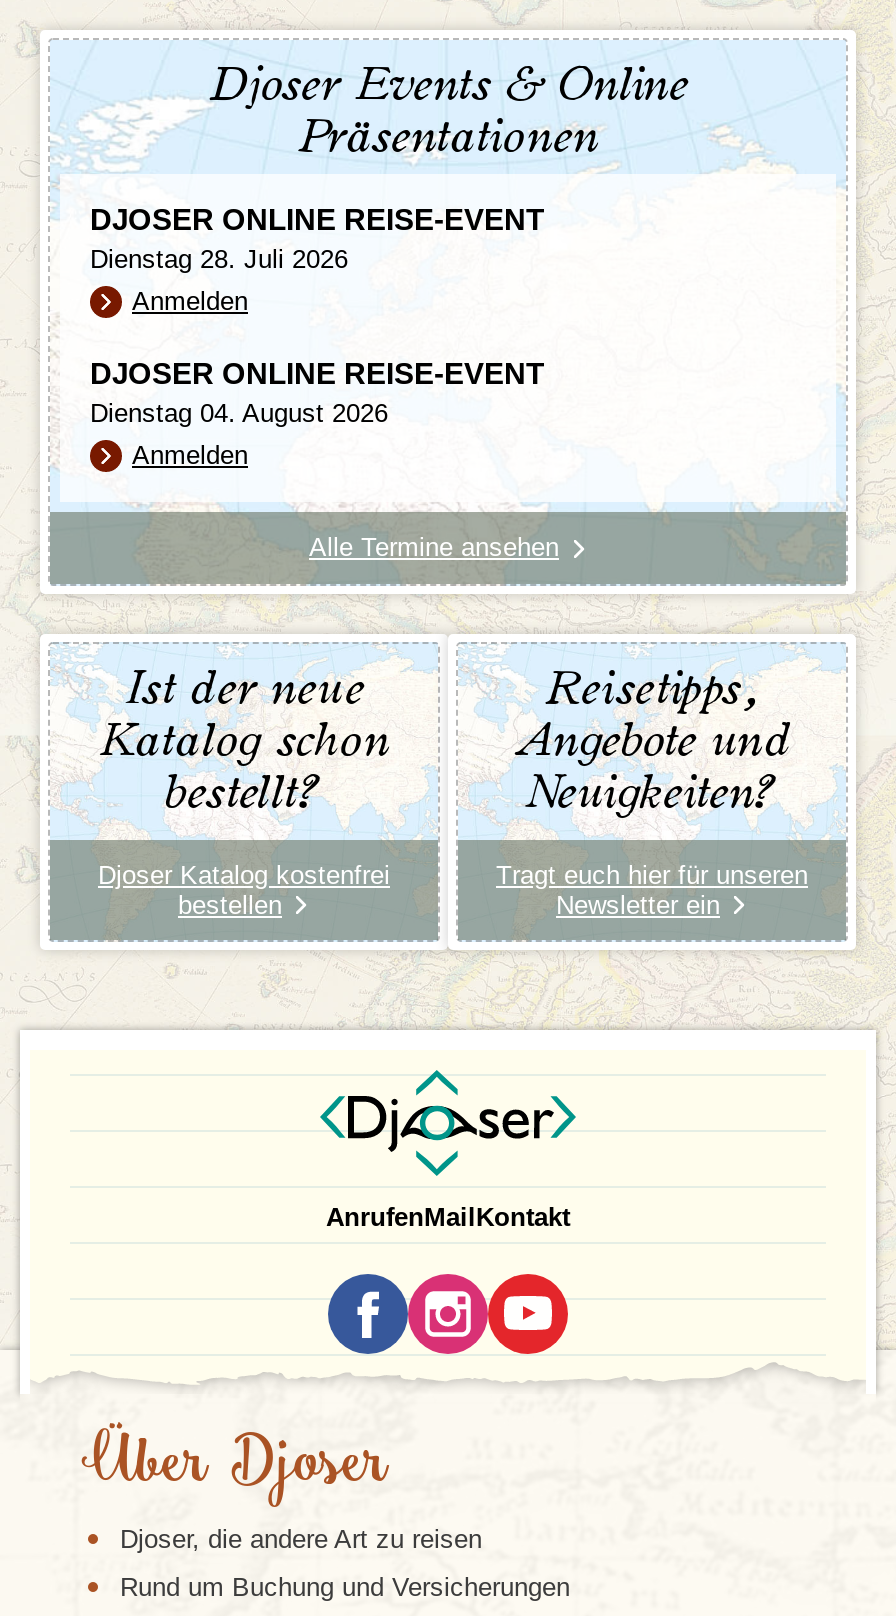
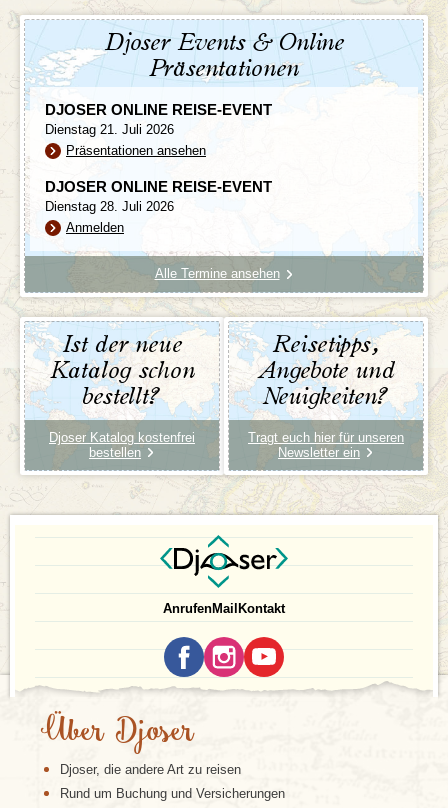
moved down: Dienstag 28. Juli 2026

- Anmelden
+ Dienstag 21. Juli 2026
+ Präsentationen ansehen

- Dienstag 04. August 2026
